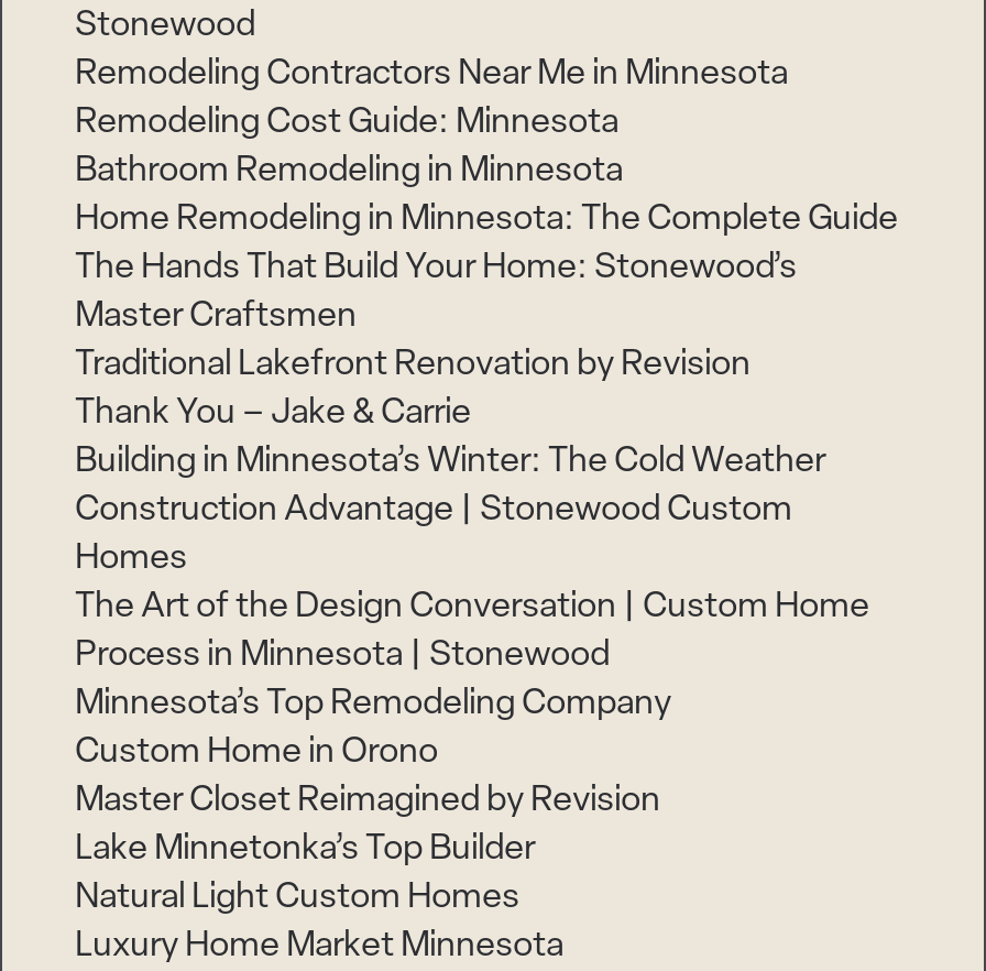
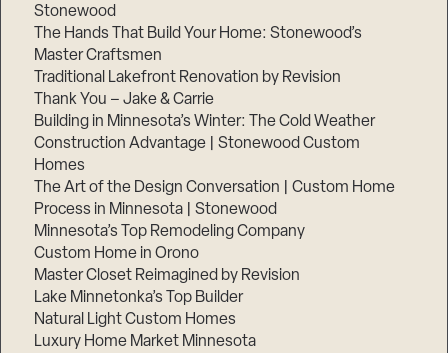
- Remodeling Contractors Near Me in Minnesota
- Remodeling Cost Guide: Minnesota
- Bathroom Remodeling in Minnesota
- Home Remodeling in Minnesota: The Complete Guide
